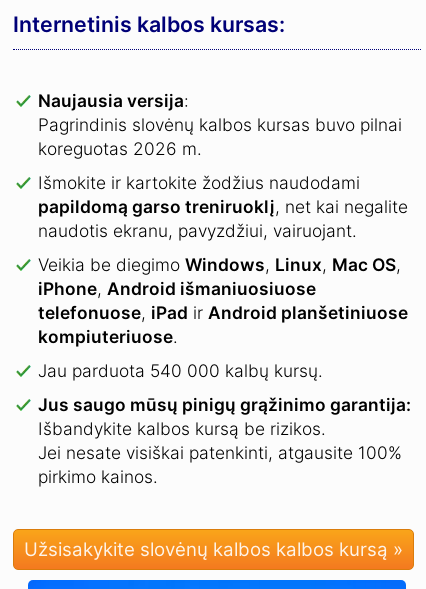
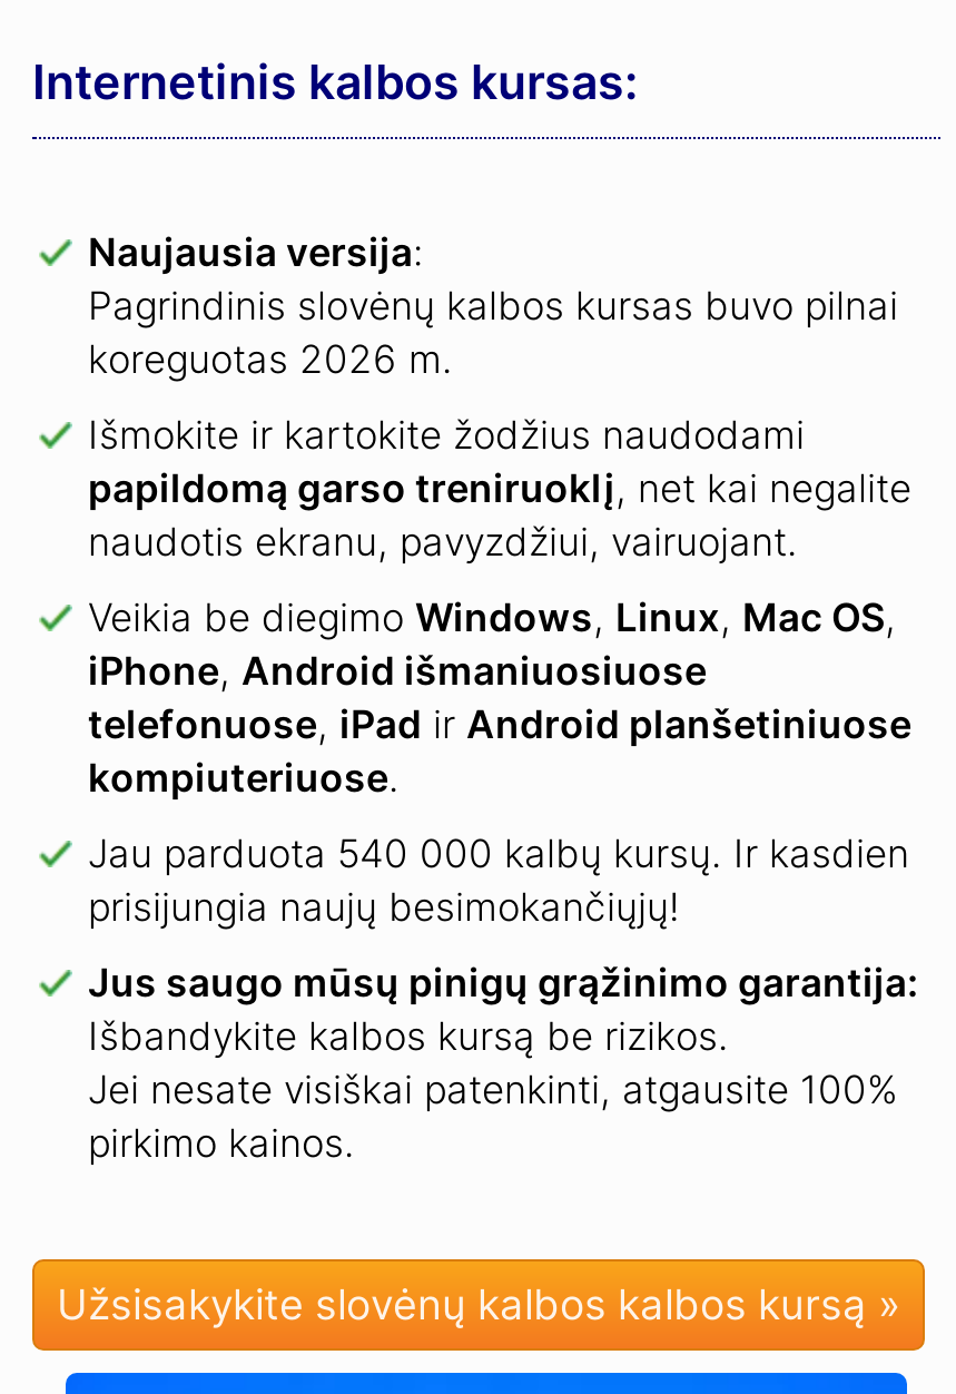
- Jau parduota 540 000 kalbų kursų.
+ Jau parduota 540 000 kalbų kursų. Ir kasdien
+ prisijungia naujų besimokančiųjų!
